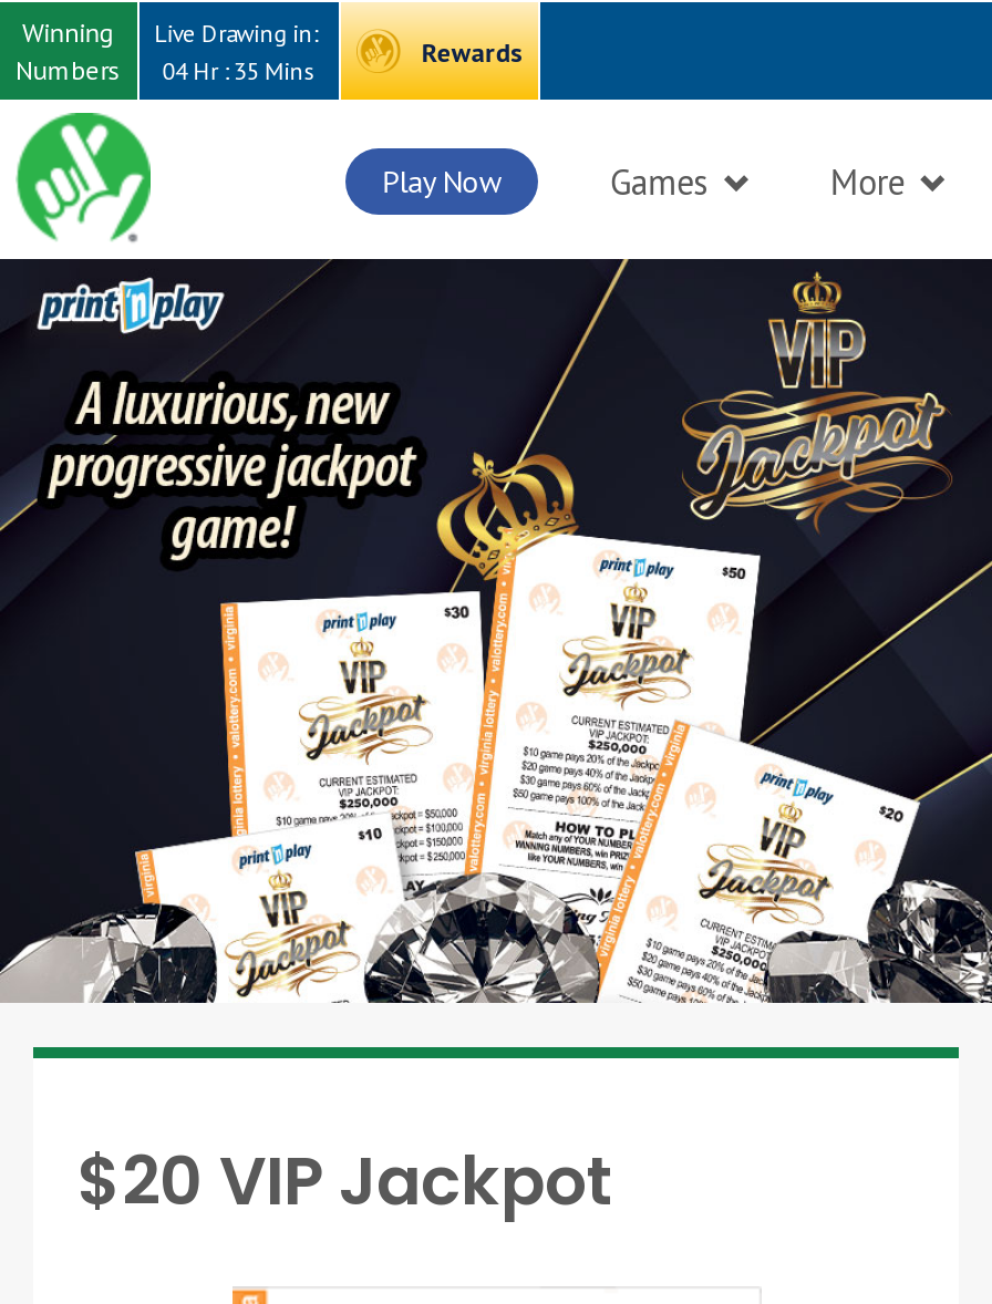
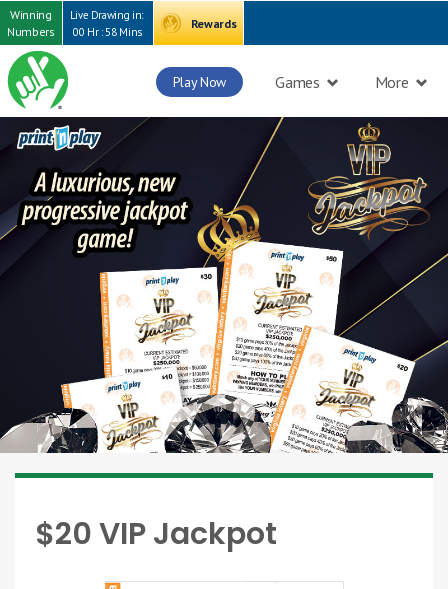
- Numbers 04 Hr : 35 Mins
+ Numbers 00 Hr : 58 Mins
